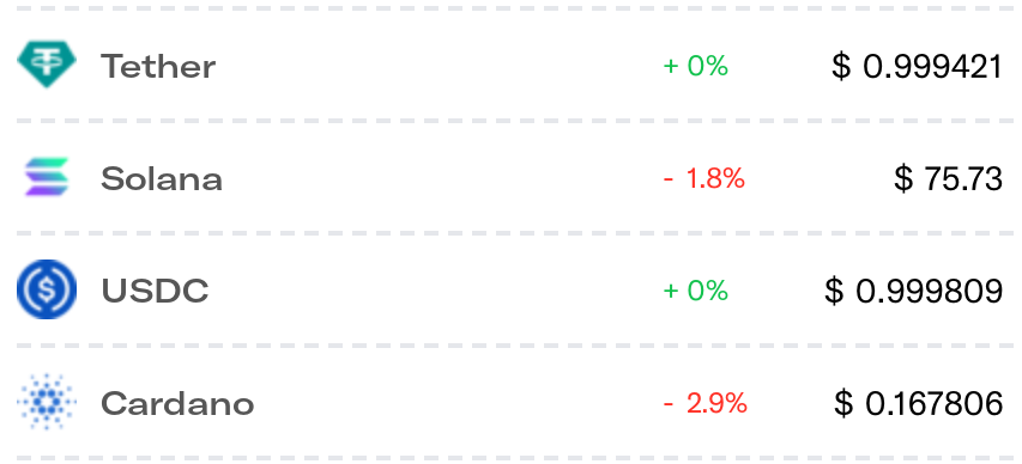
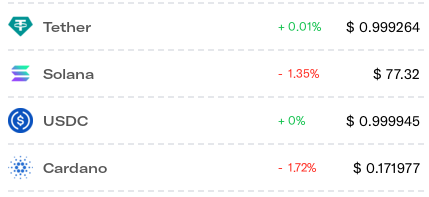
- 0%
+ 0.01%

- $ 0.999421
+ $ 0.999264

- 1.8%
+ 1.35%

- $ 75.73
+ $ 77.32

- $ 0.999809
+ $ 0.999945

- 2.9%
+ 1.72%

- $ 0.167806
+ $ 0.171977
